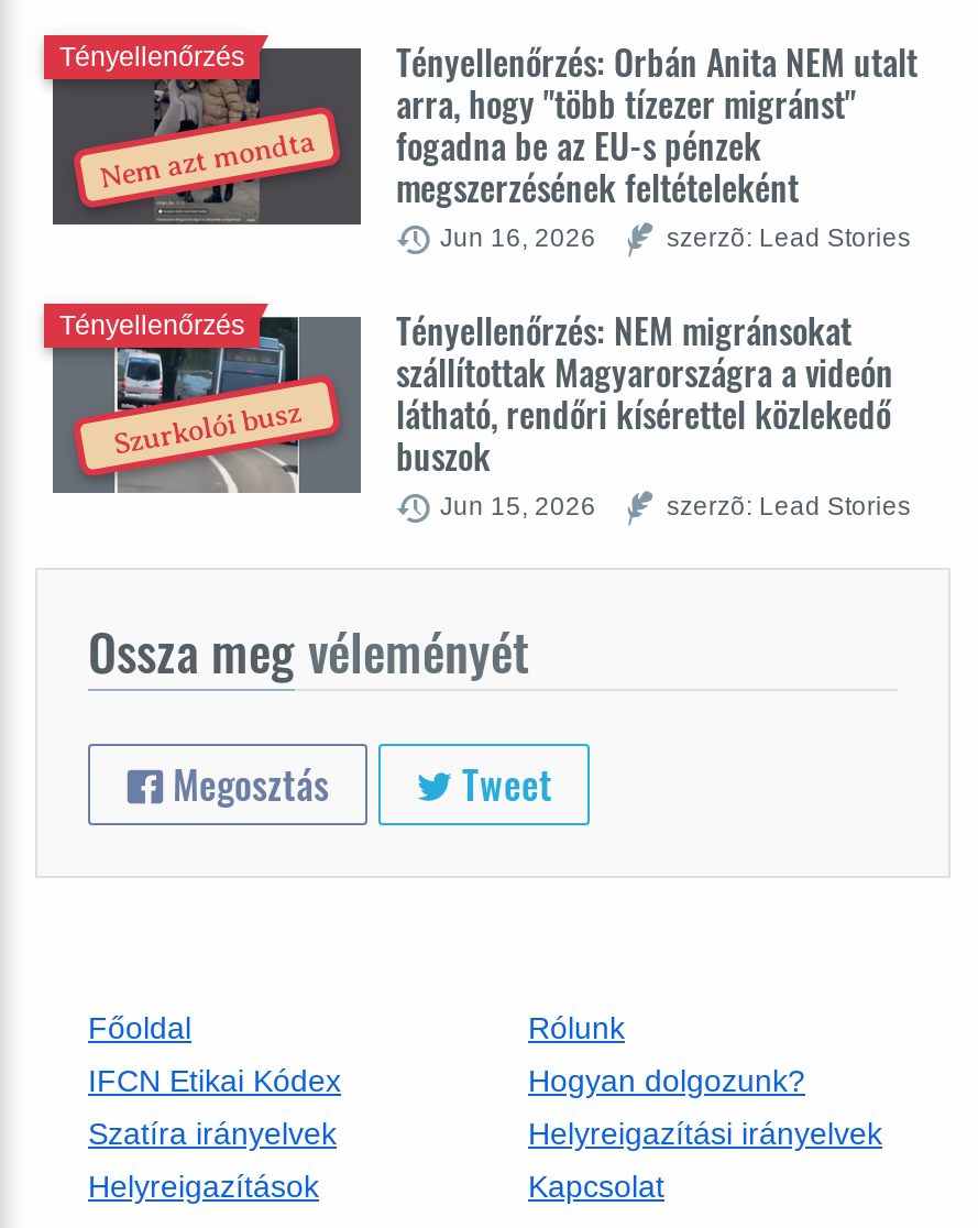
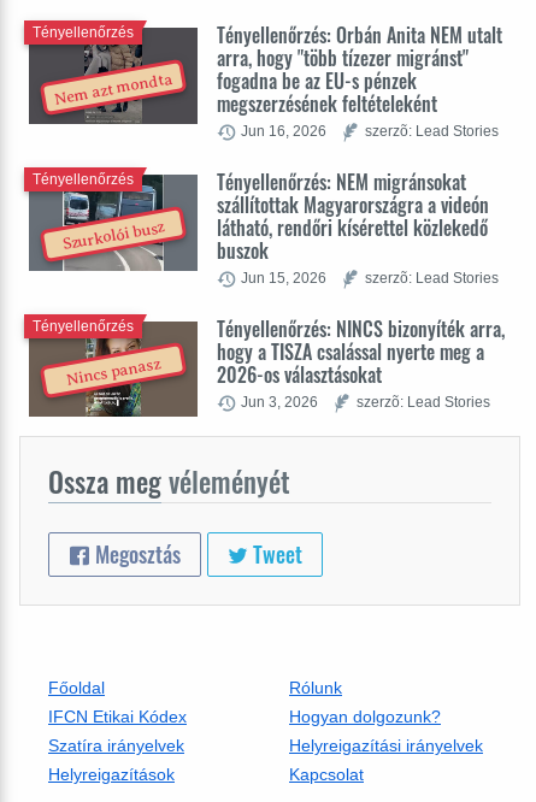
+ Tényellenőrzés

+ Nincs panasz

+ Tényellenőrzés: NINCS bizonyíték arra,
+ hogy a TISZA csalással nyerte meg a
+ 2026-os választásokat

+ Jun 3, 2026
+ szerzõ: Lead Stories
